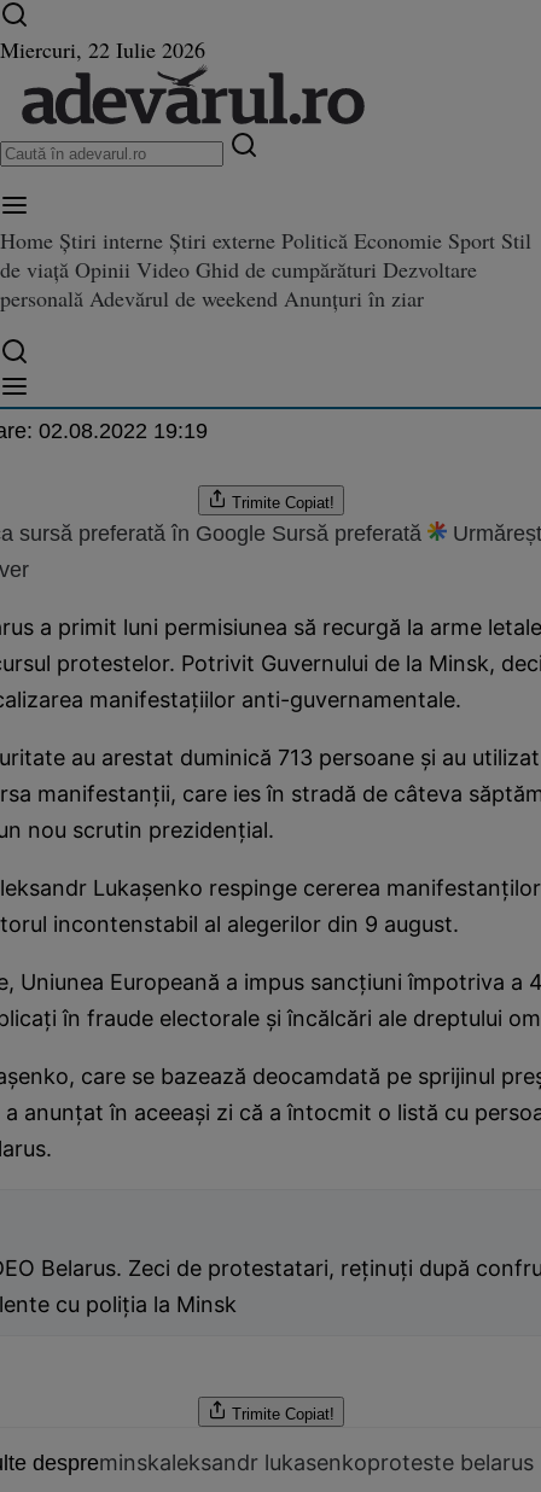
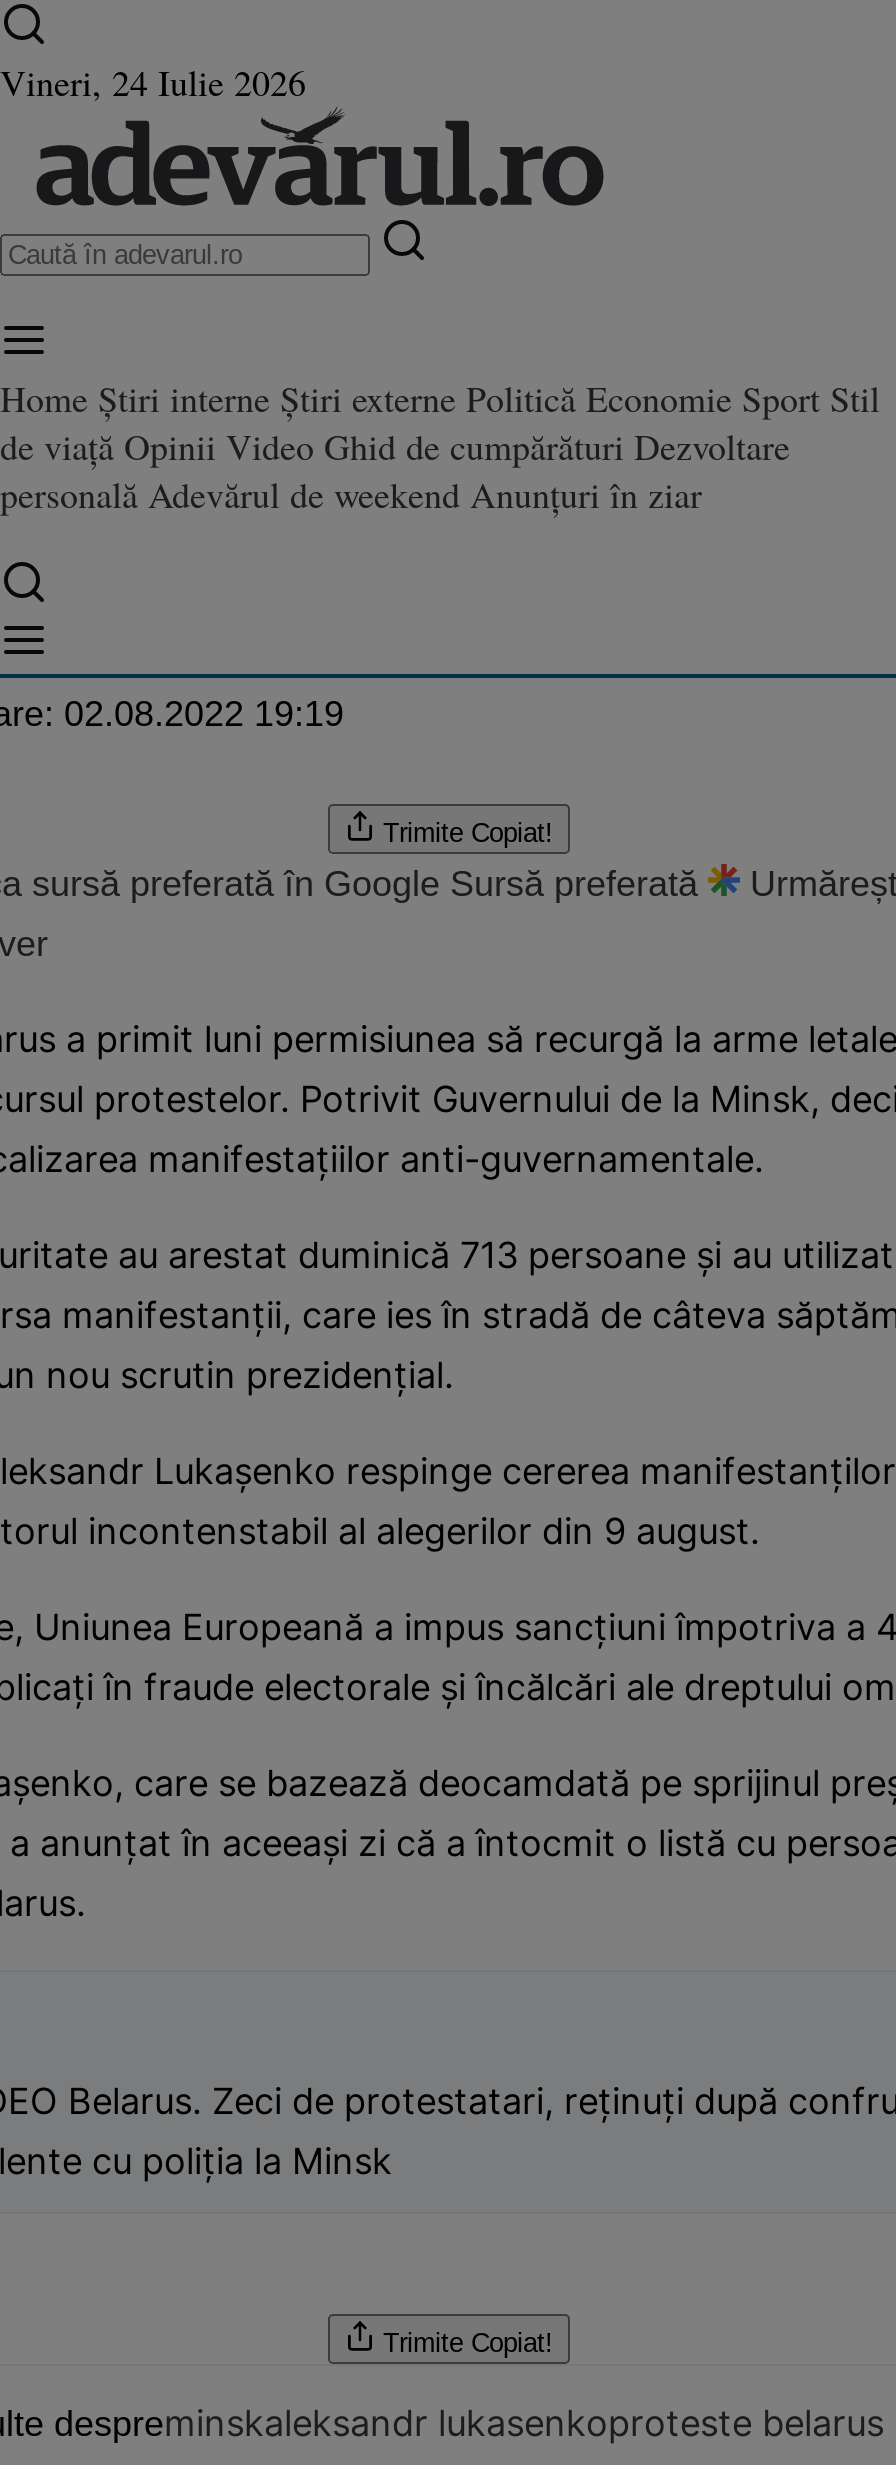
- Miercuri, 22 Iulie 2026
+ Vineri, 24 Iulie 2026
